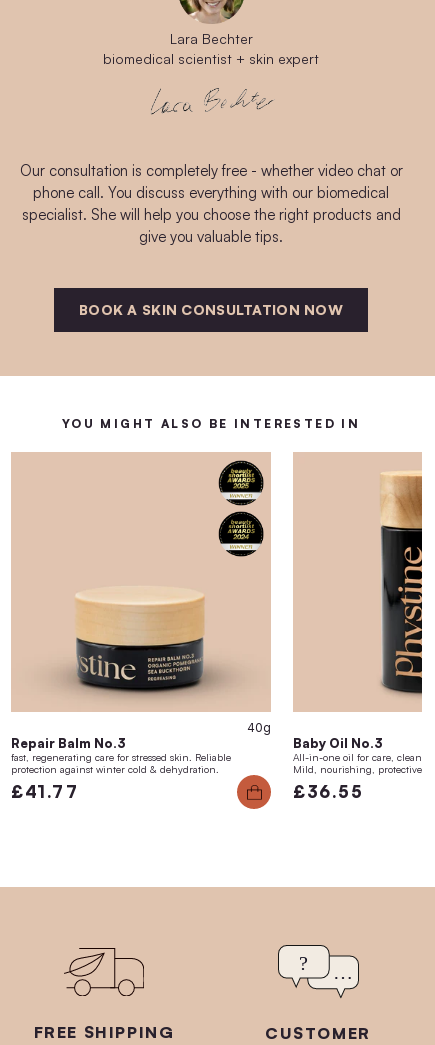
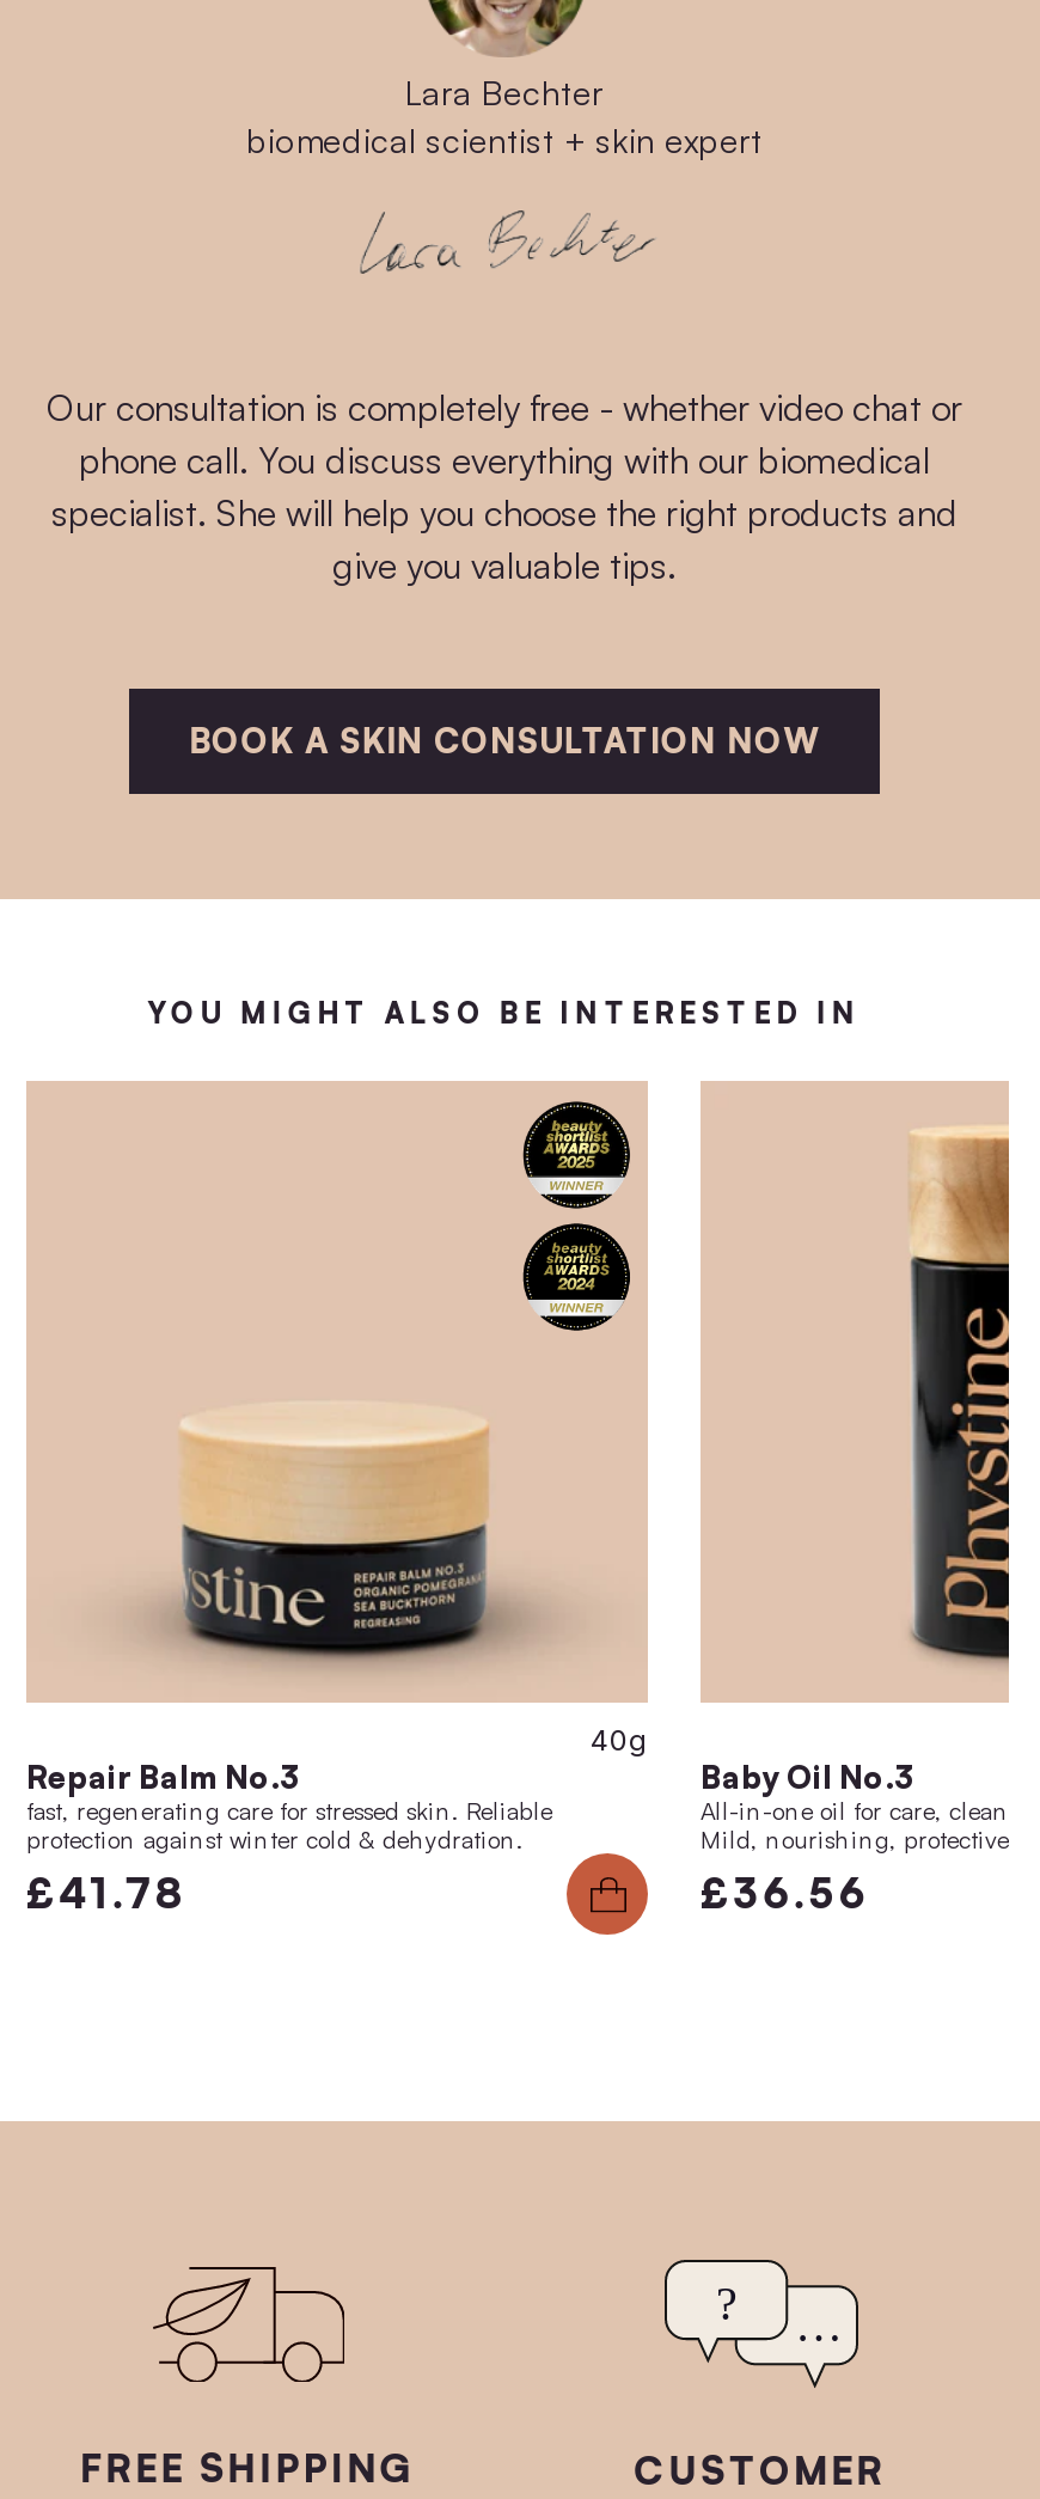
- £41.77
+ £41.78

- £36.55
+ £36.56
